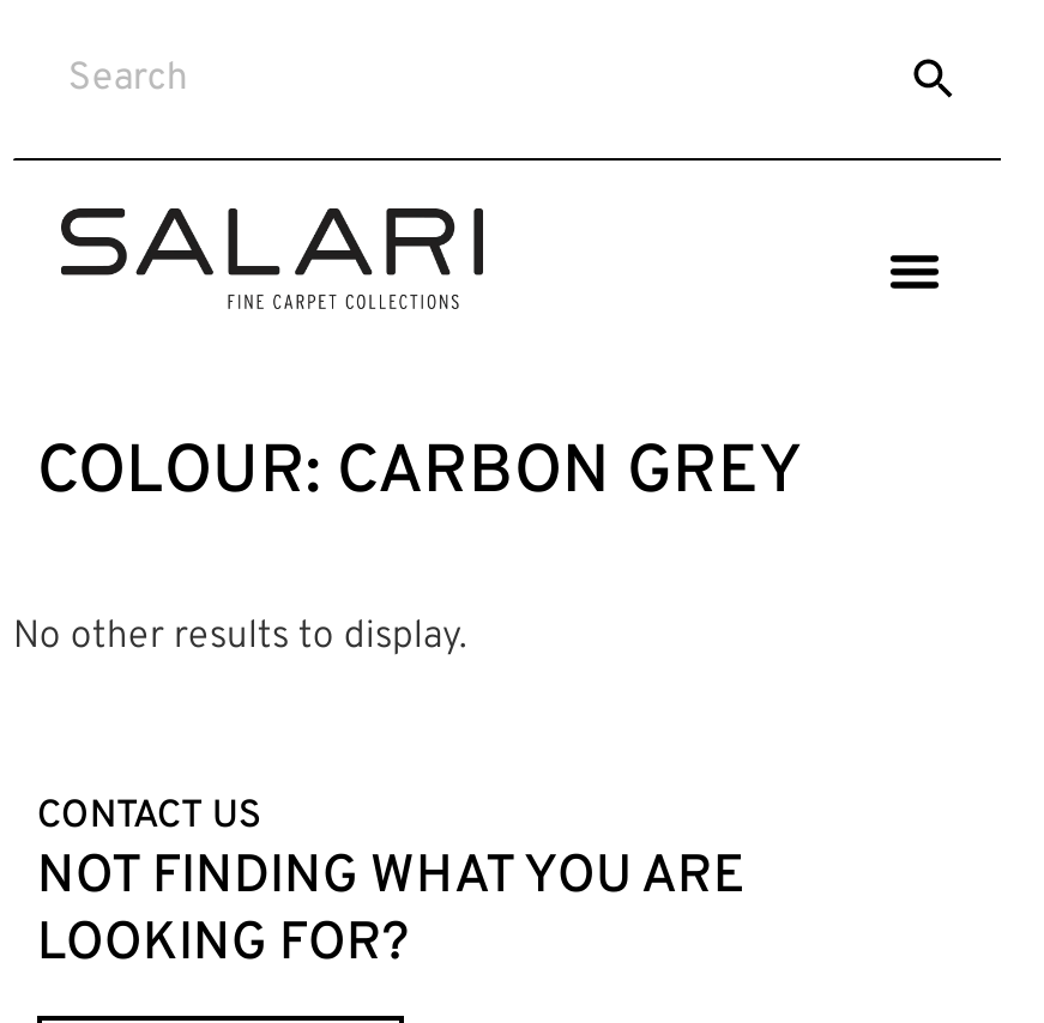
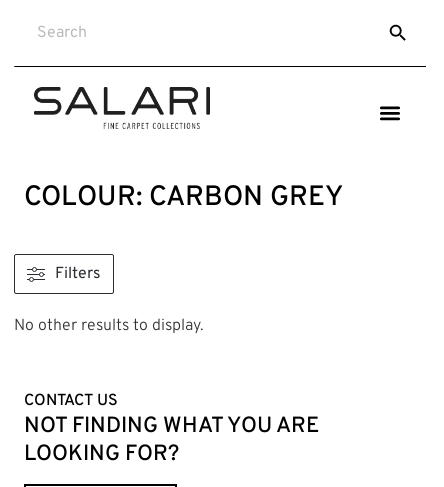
+ Filters
